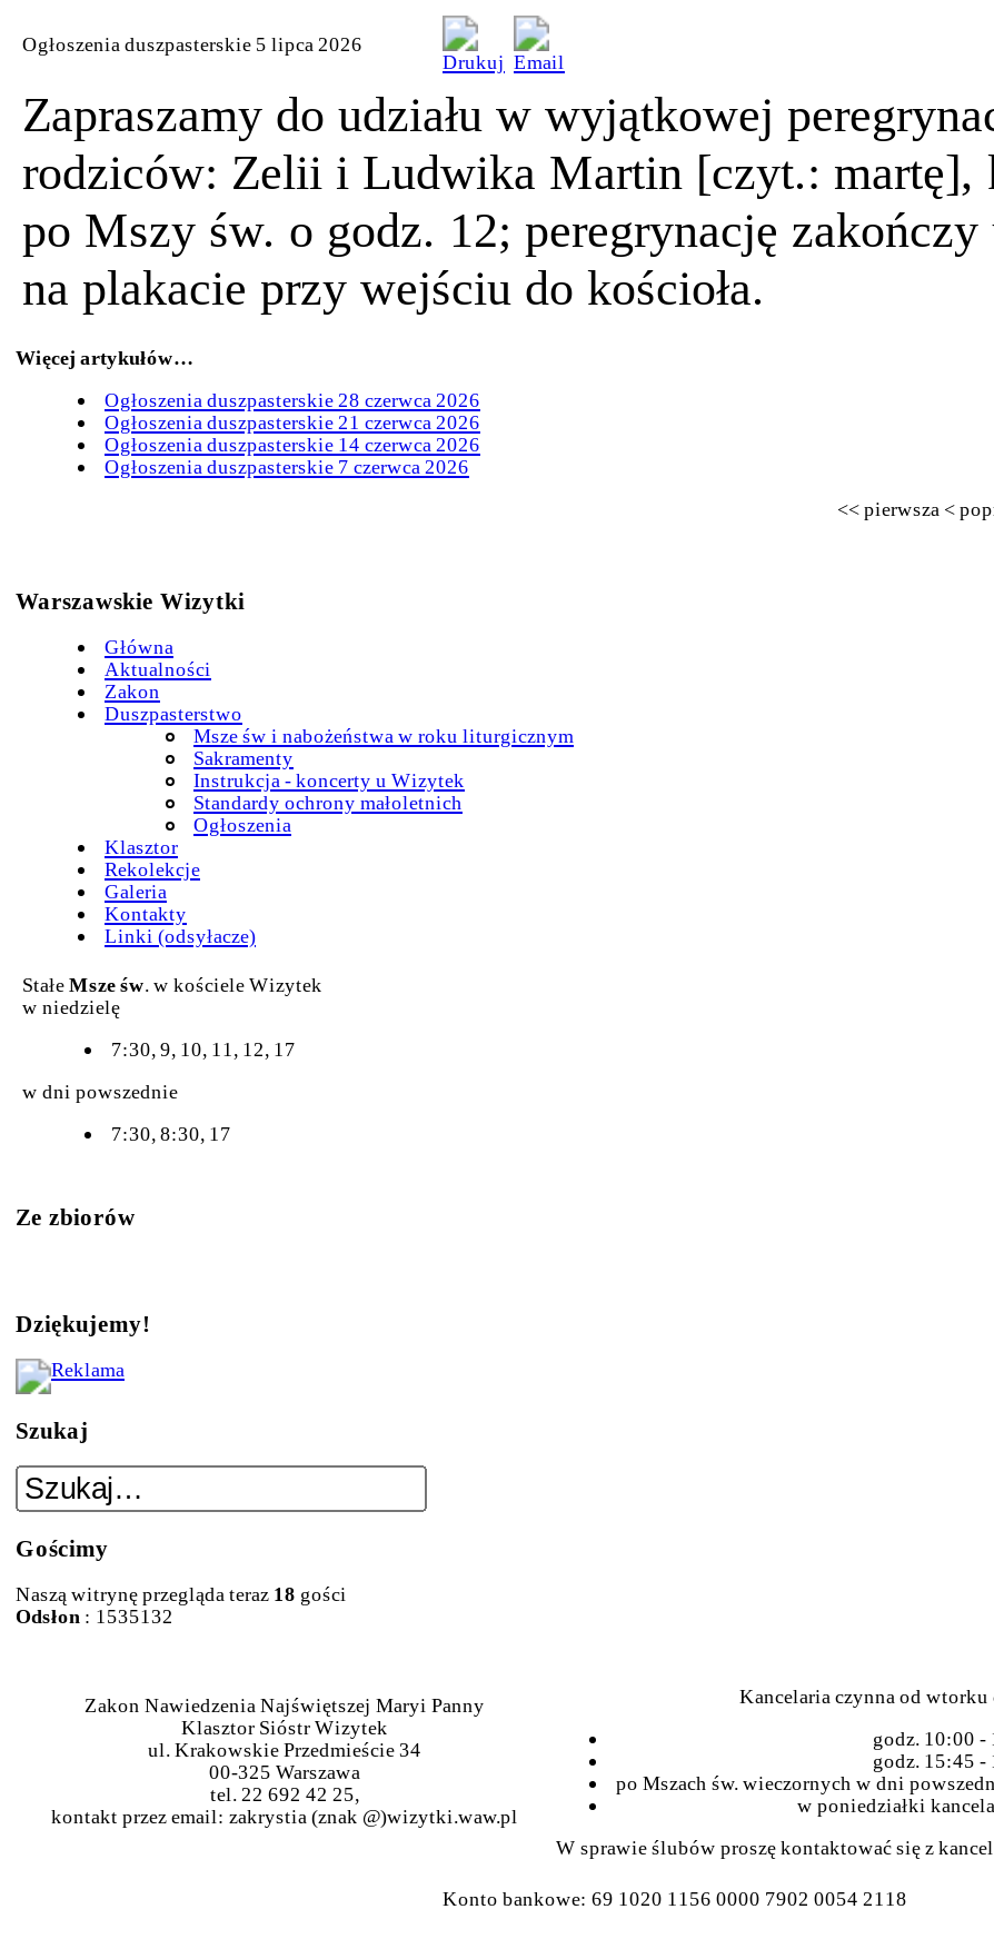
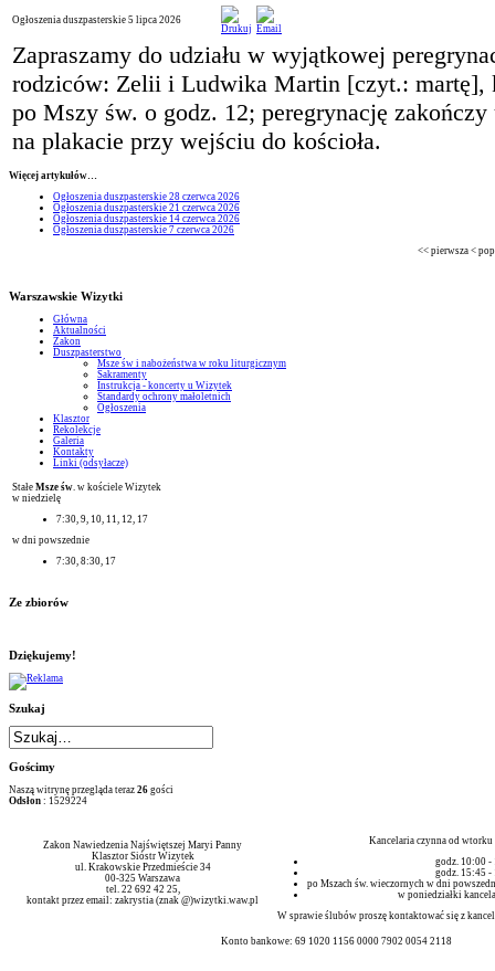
- Naszą witrynę przegląda teraz 18 gości
+ Naszą witrynę przegląda teraz 26 gości

- Odsłon: 1535132
+ Odsłon: 1529224
